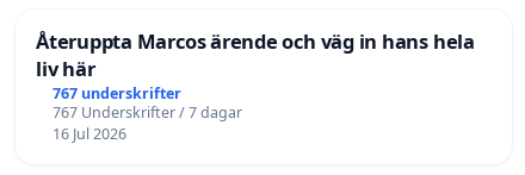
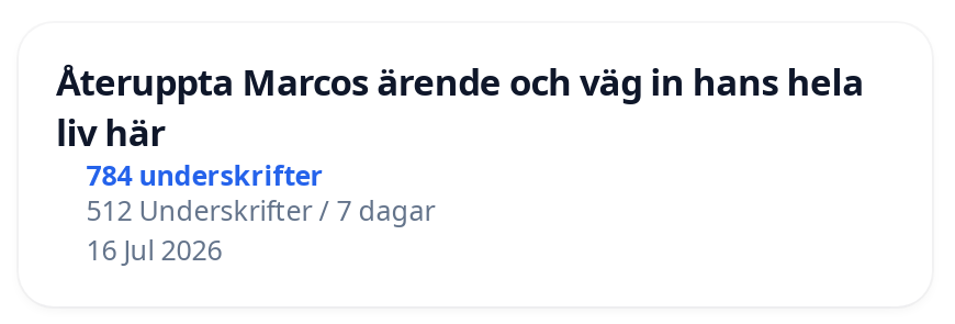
- 767 underskrifter
+ 784 underskrifter

- 767 Underskrifter / 7 dagar
+ 512 Underskrifter / 7 dagar
